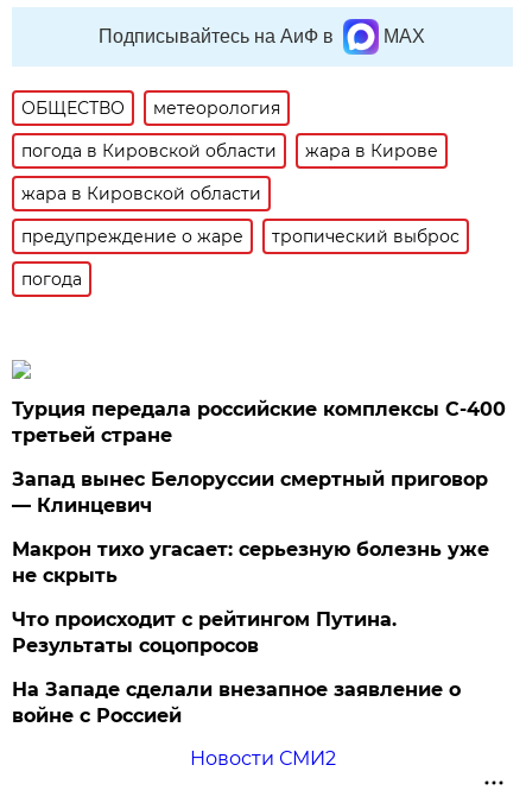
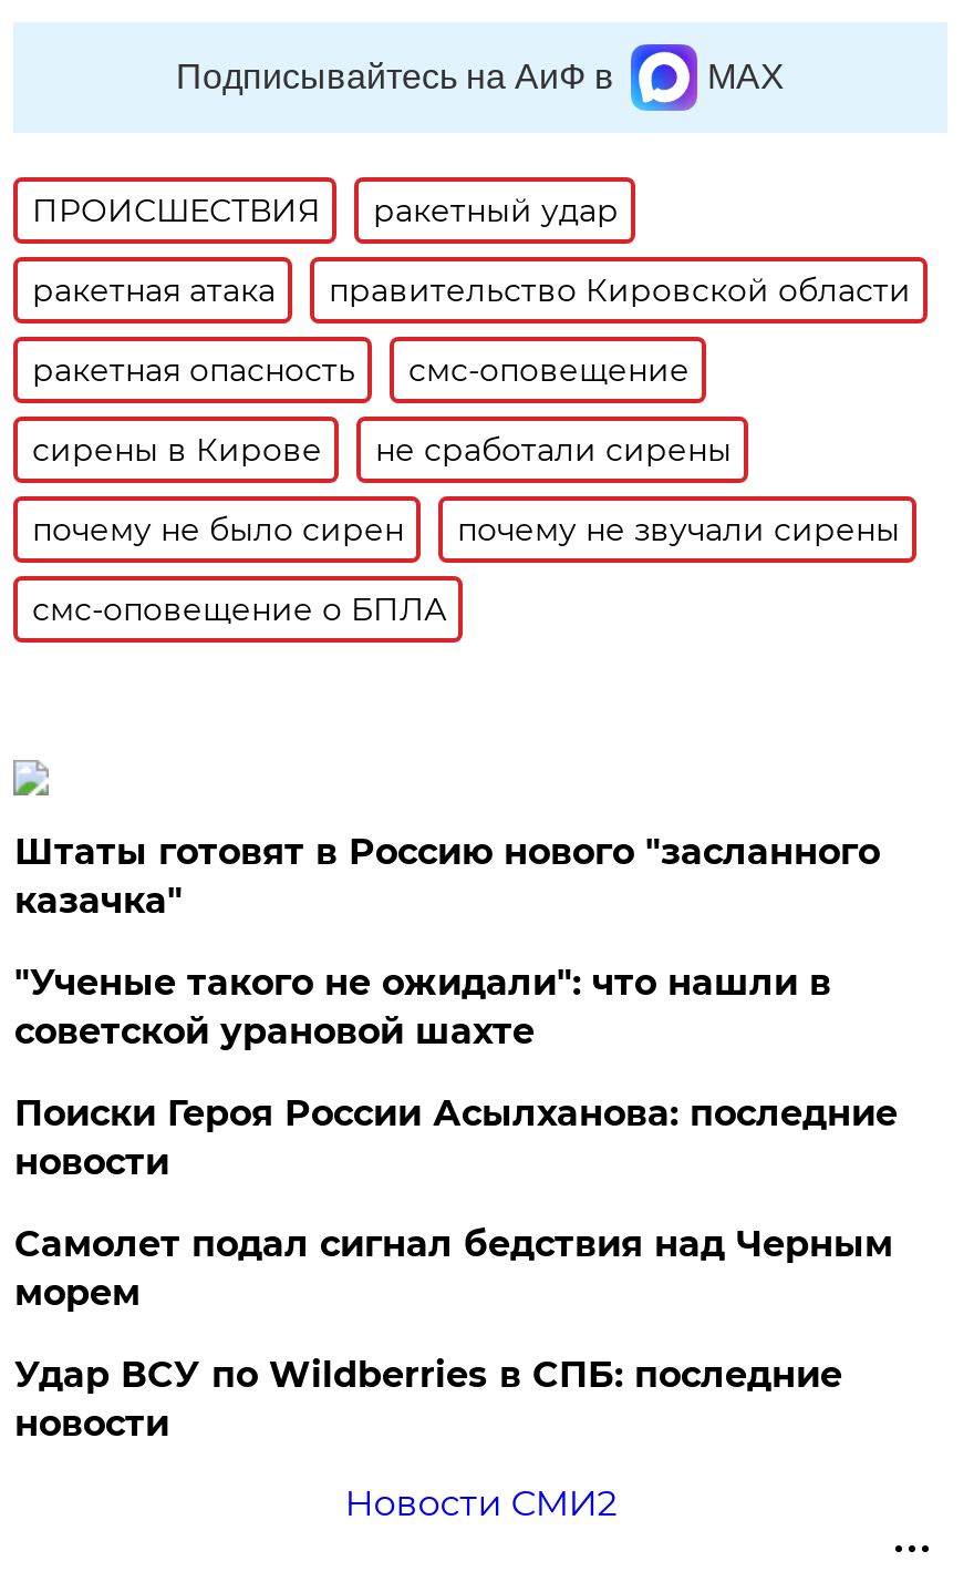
- ОБЩЕСТВО
- метеорология
- погода в Кировской области
- жара в Кирове
- жара в Кировской области
- предупреждение о жаре
- тропический выброс
- погода
+ ПРОИСШЕСТВИЯ
+ ракетный удар
+ ракетная атака
+ правительство Кировской области
+ ракетная опасность
+ смс-оповещение
+ сирены в Кирове
+ не сработали сирены
+ почему не было сирен
+ почему не звучали сирены
+ смс-оповещение о БПЛА

- Турция передала российские комплексы С-400
- третьей стране
- Запад вынес Белоруссии смертный приговор
- — Клинцевич
- Макрон тихо угасает: серьезную болезнь уже
- не скрыть
- Что происходит с рейтингом Путина.
- Результаты соцопросов
- На Западе сделали внезапное заявление о
- войне с Россией
+ Штаты готовят в Россию нового "засланного
+ казачка"
+ "Ученые такого не ожидали": что нашли в
+ советской урановой шахте
+ Поиски Героя России Асылханова: последние
+ новости
+ Самолет подал сигнал бедствия над Черным
+ морем
+ Удар ВСУ по Wildberries в СПБ: последние
+ новости
